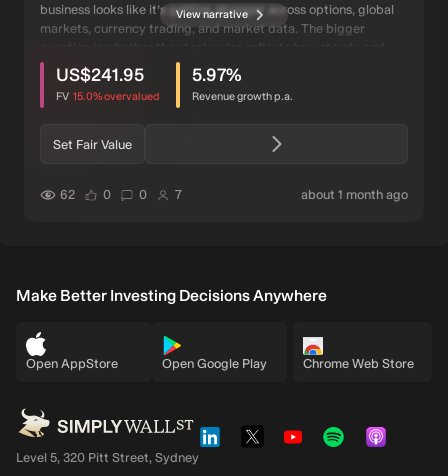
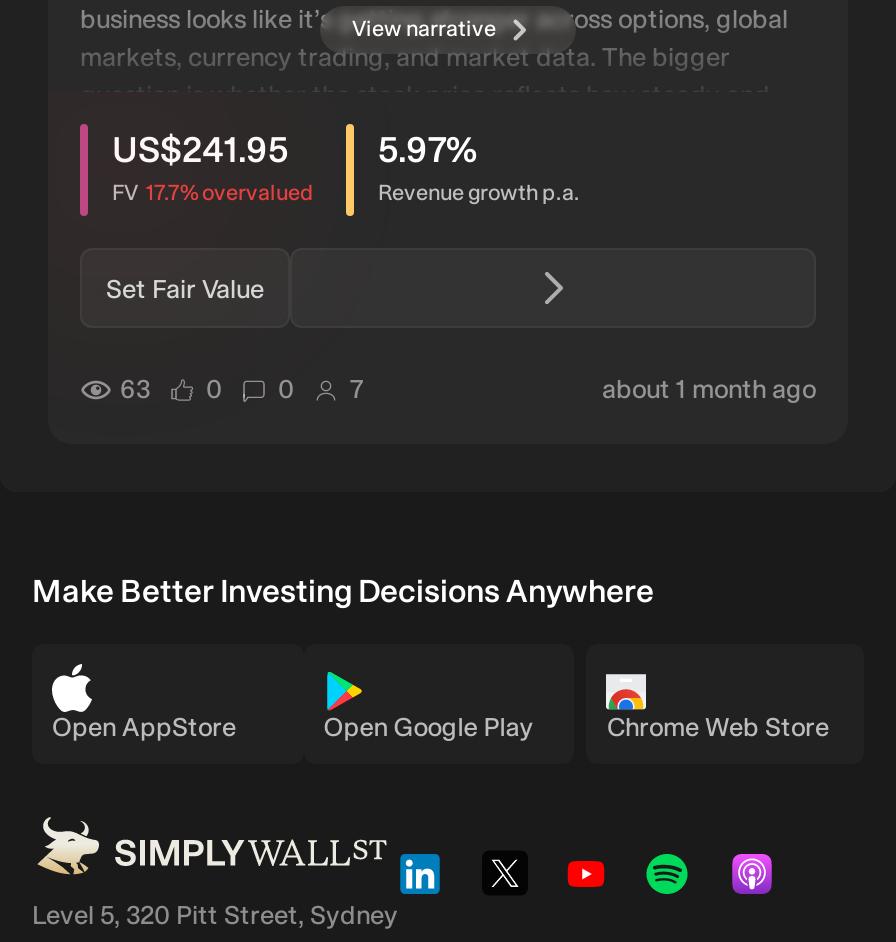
- FV 15.0% overvalued
+ FV 17.7% overvalued

- 62
+ 63
